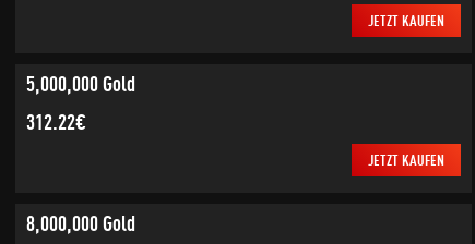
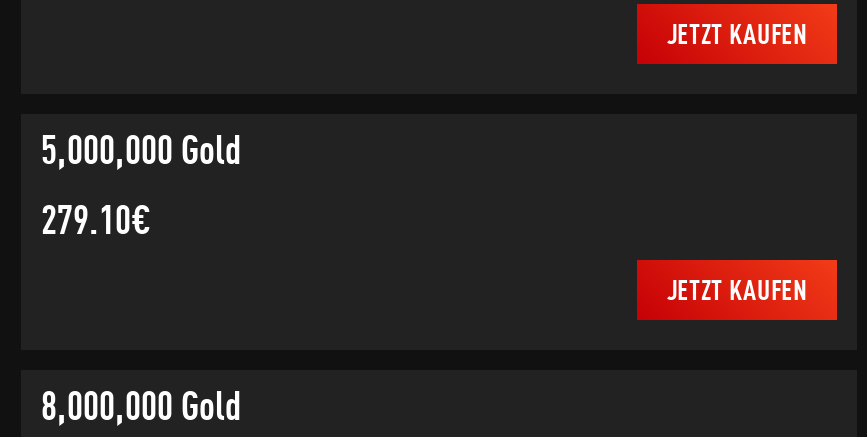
- 312.22€
+ 279.10€
